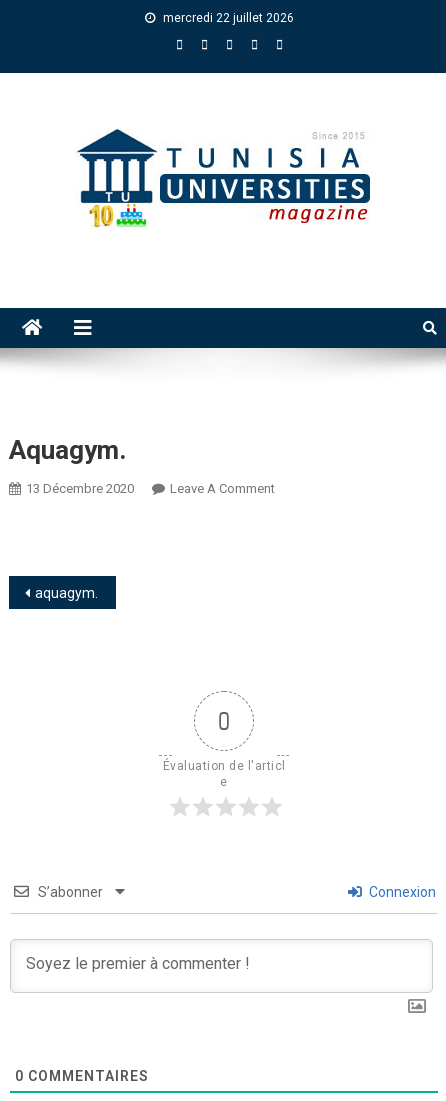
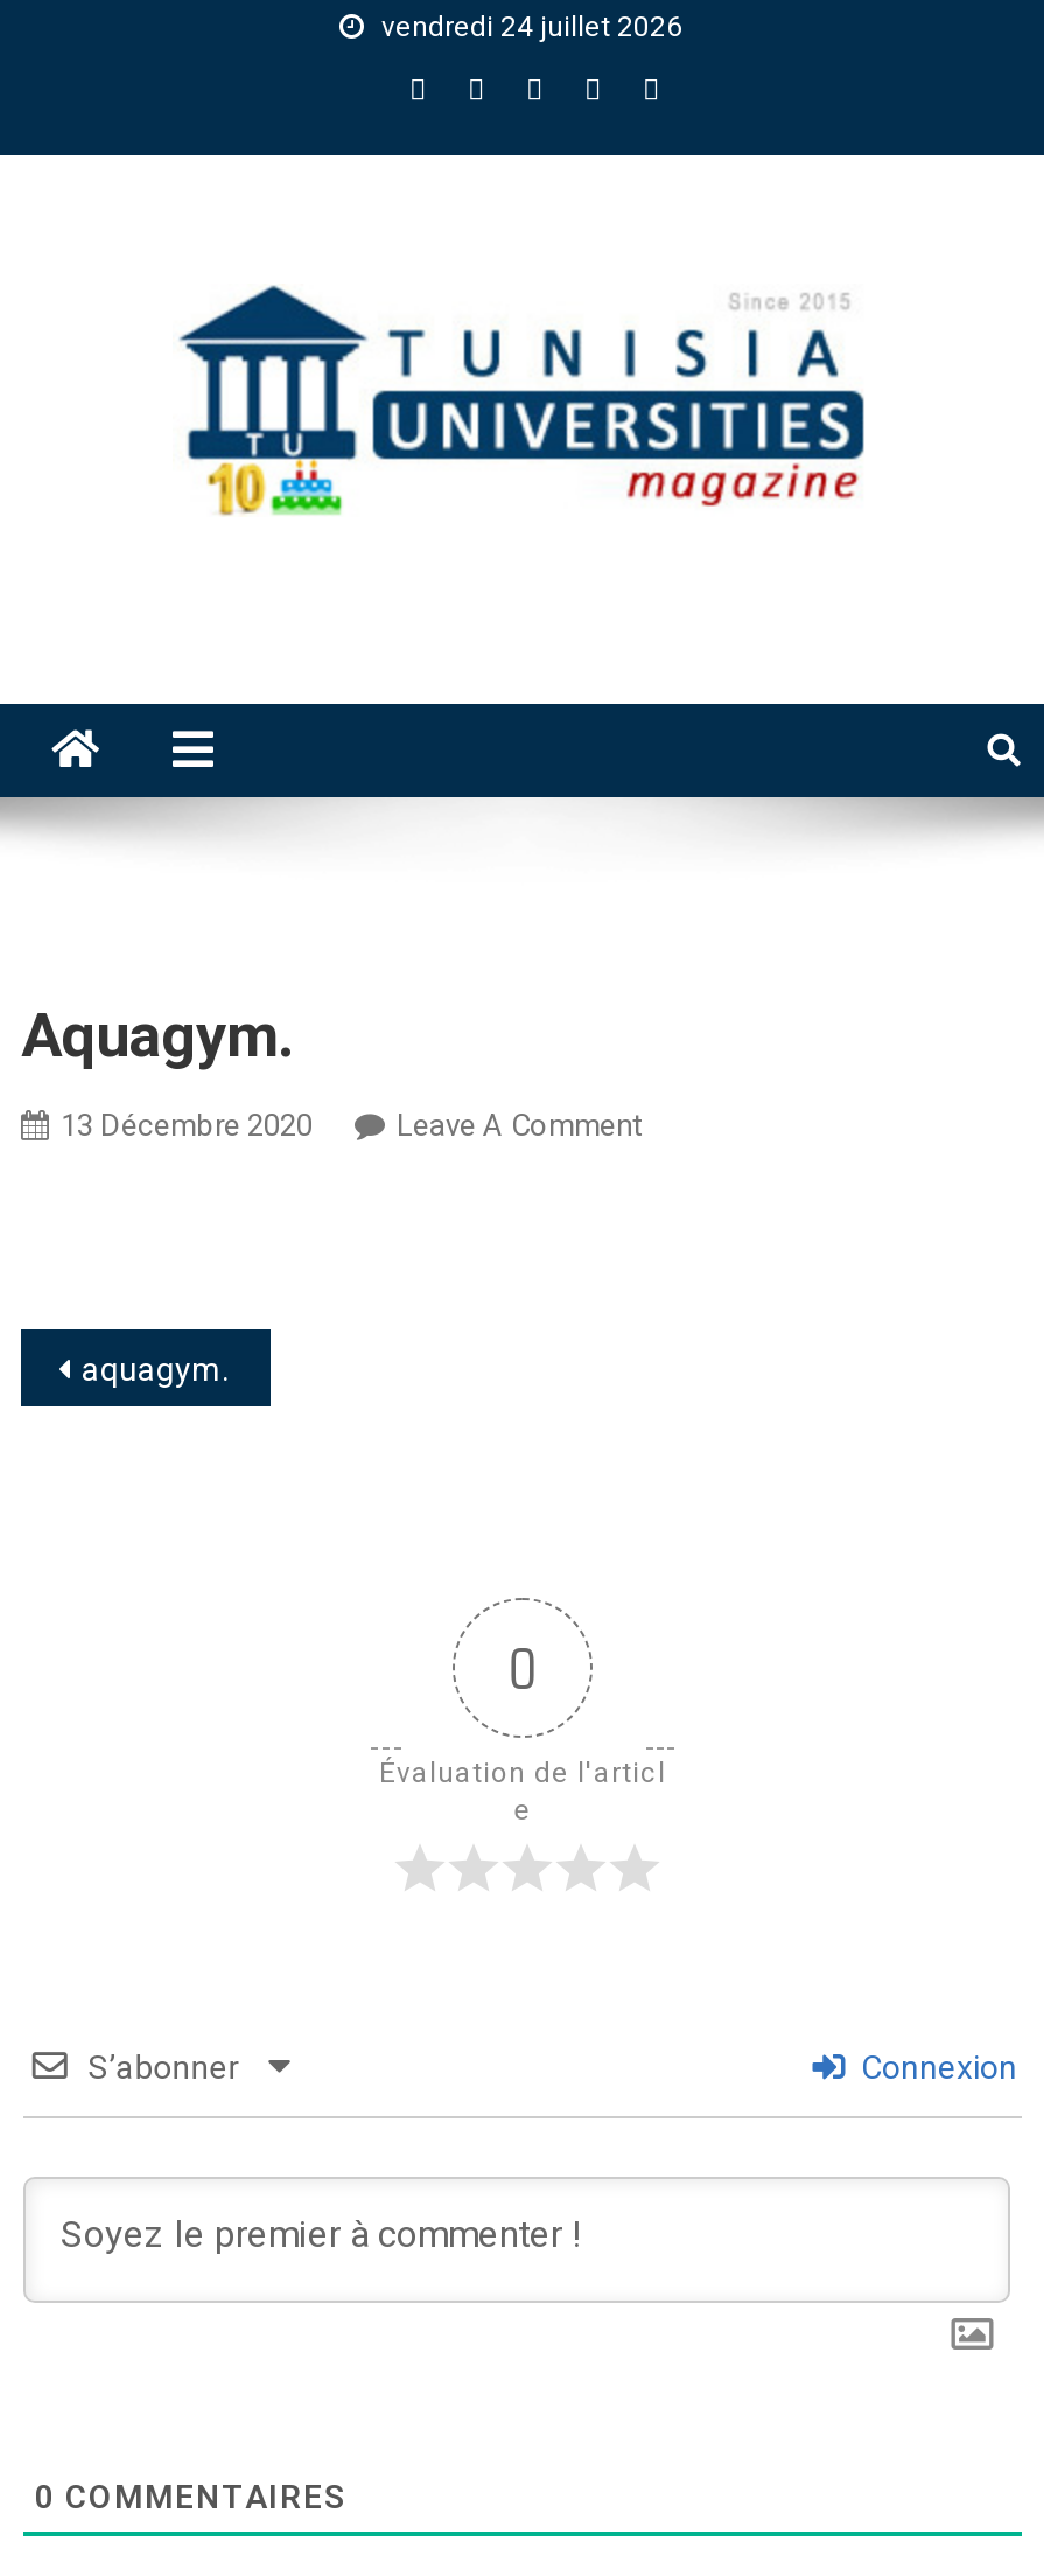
- mercredi 22 juillet 2026
+ vendredi 24 juillet 2026
